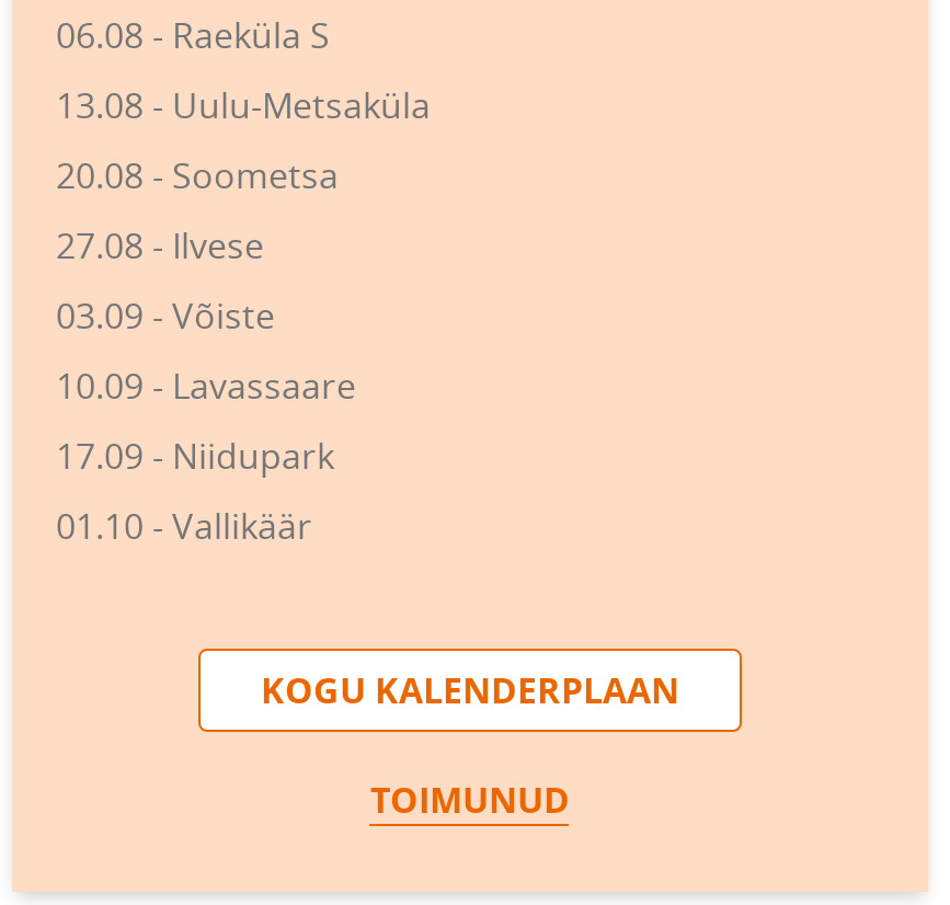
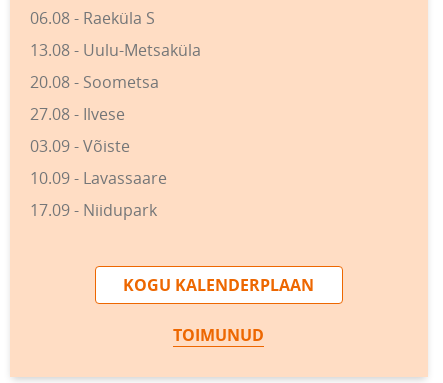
- 01.10 - Vallikäär
